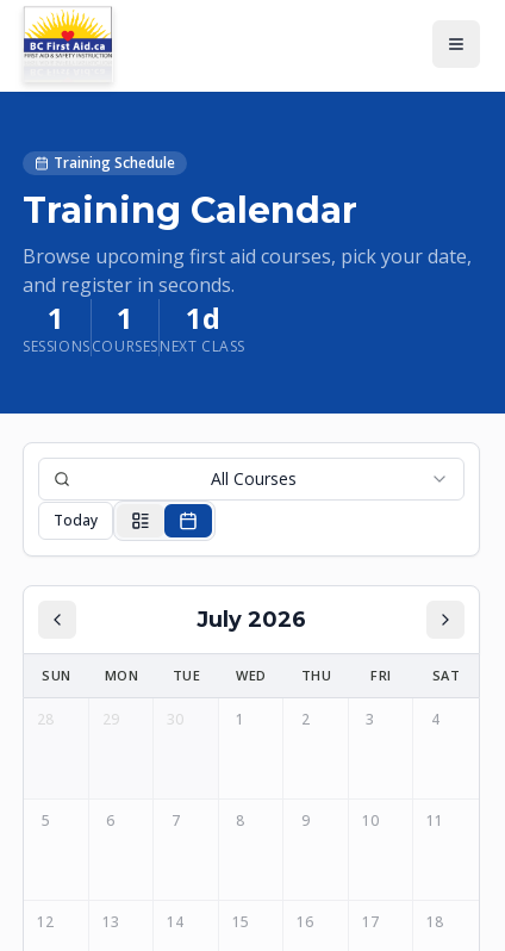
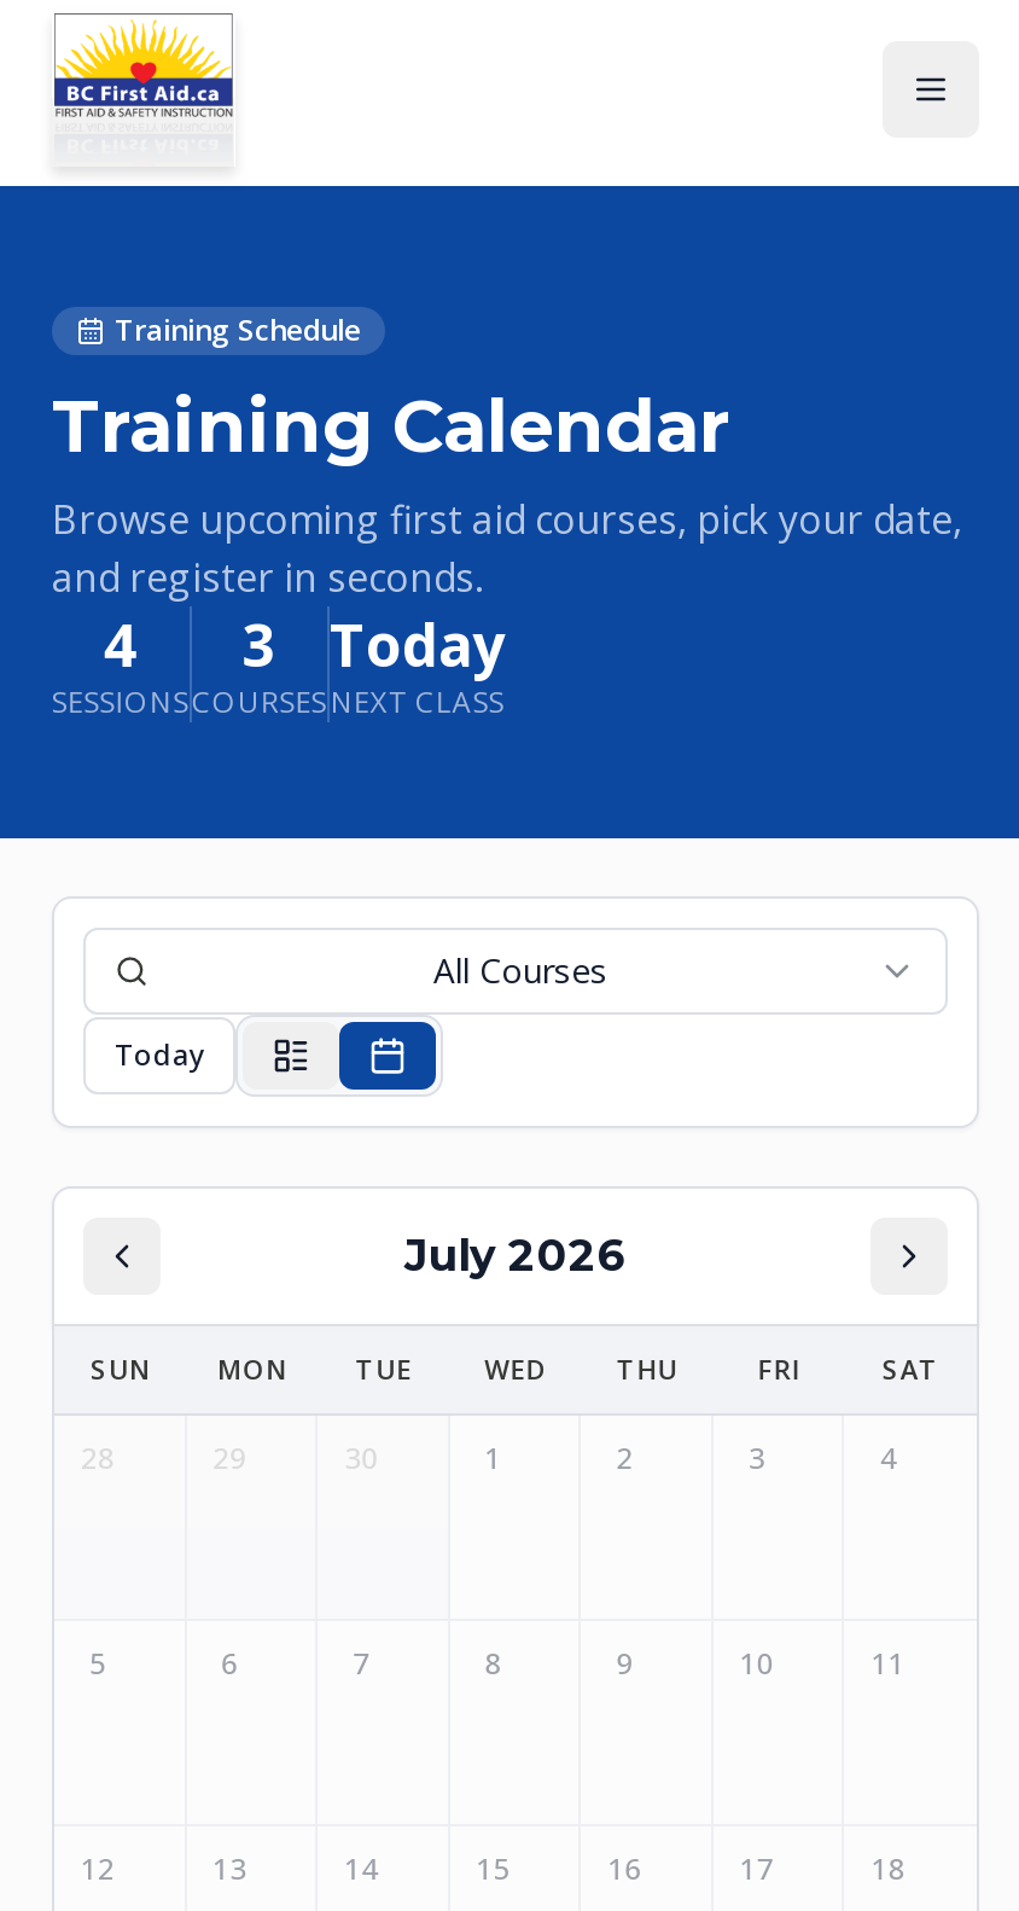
- 1
+ 4

- 1
+ 3

- 1d
+ Today
